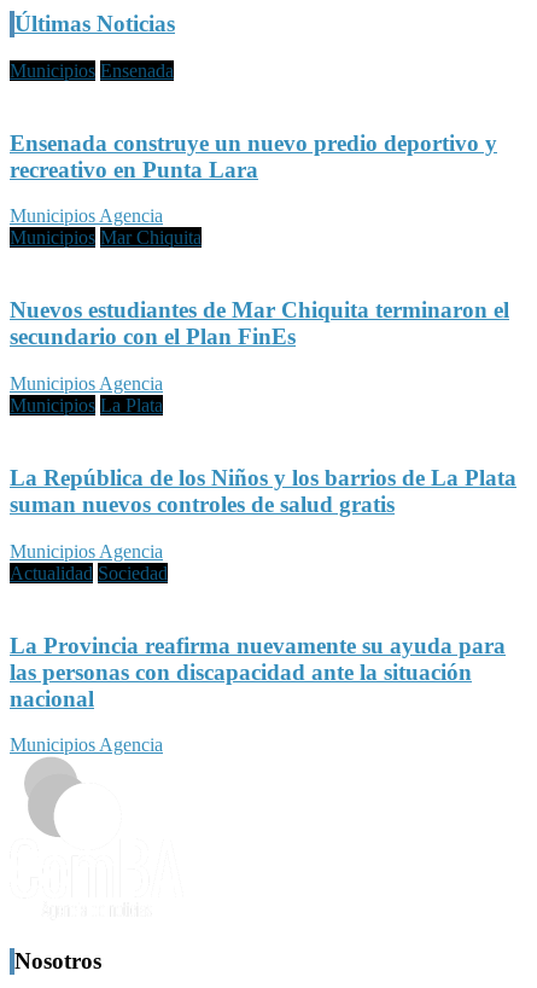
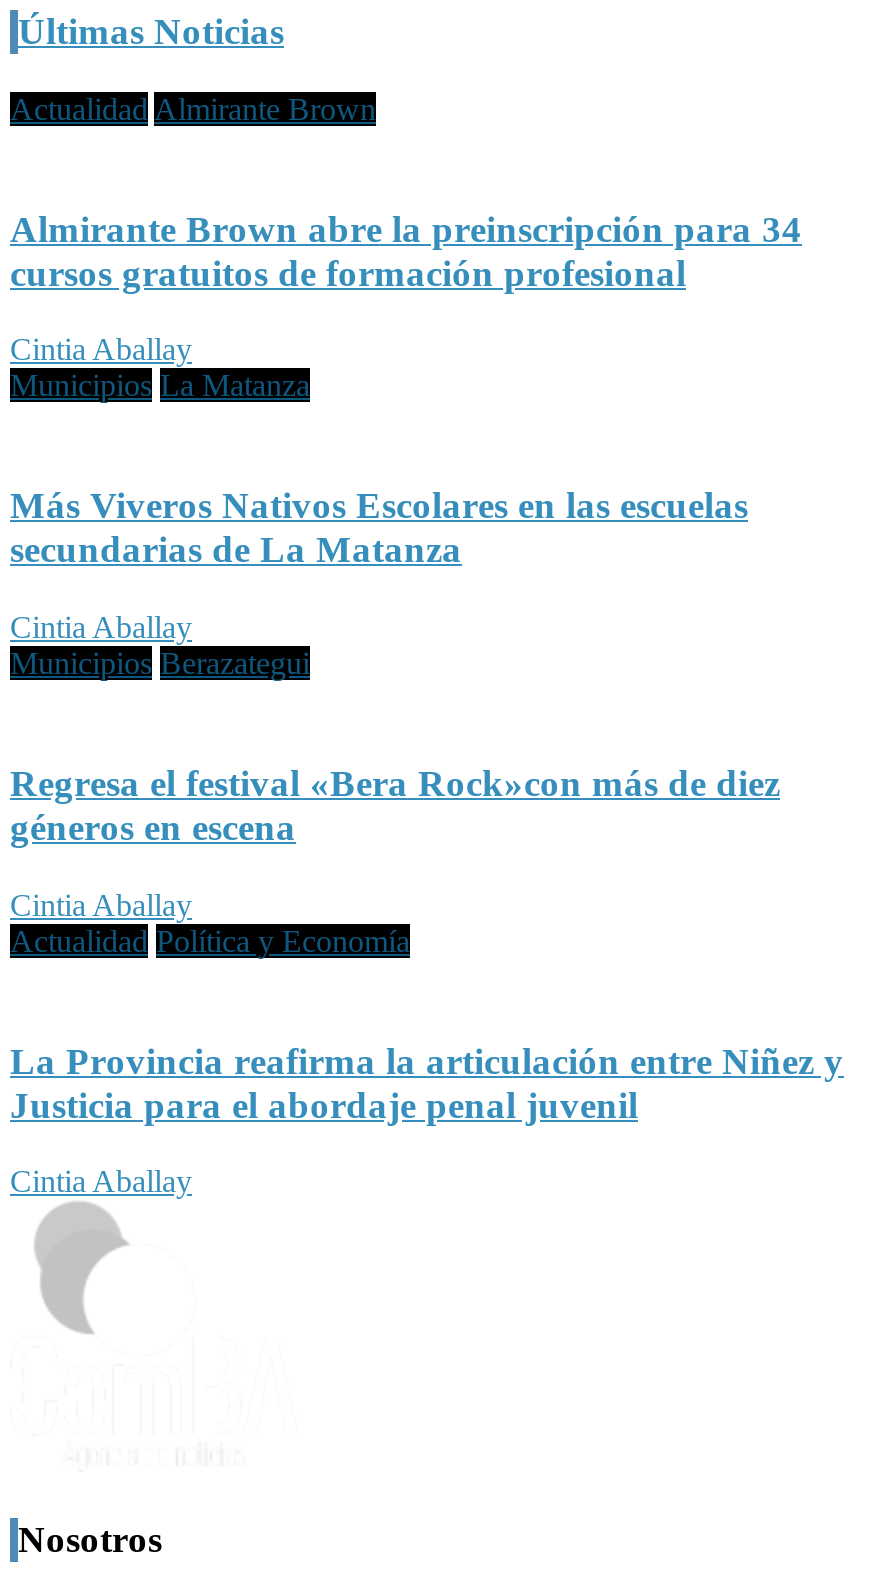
- Municipios Ensenada
+ Actualidad Almirante Brown

- Ensenada construye un nuevo predio deportivo y
- recreativo en Punta Lara
+ Almirante Brown abre la preinscripción para 34
+ cursos gratuitos de formación profesional

- Municipios Agencia
- Municipios Mar Chiquita
+ Cintia Aballay
+ Municipios La Matanza

- Nuevos estudiantes de Mar Chiquita terminaron el
- secundario con el Plan FinEs
+ Más Viveros Nativos Escolares en las escuelas
+ secundarias de La Matanza

- Municipios Agencia
- Municipios La Plata
+ Cintia Aballay
+ Municipios Berazategui

- La República de los Niños y los barrios de La Plata
- suman nuevos controles de salud gratis
+ Regresa el festival «Bera Rock»con más de diez
+ géneros en escena

- Municipios Agencia
- Actualidad Sociedad
+ Cintia Aballay
+ Actualidad Política y Economía

- La Provincia reafirma nuevamente su ayuda para
- las personas con discapacidad ante la situación
- nacional
+ La Provincia reafirma la articulación entre Niñez y
+ Justicia para el abordaje penal juvenil

- Municipios Agencia
+ Cintia Aballay
